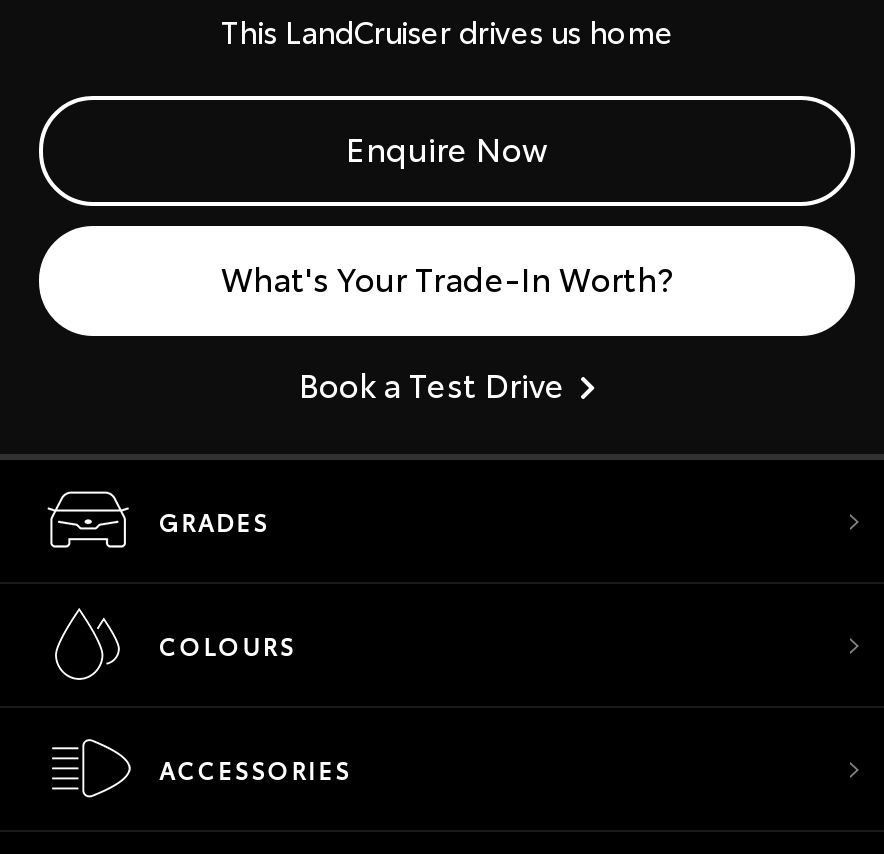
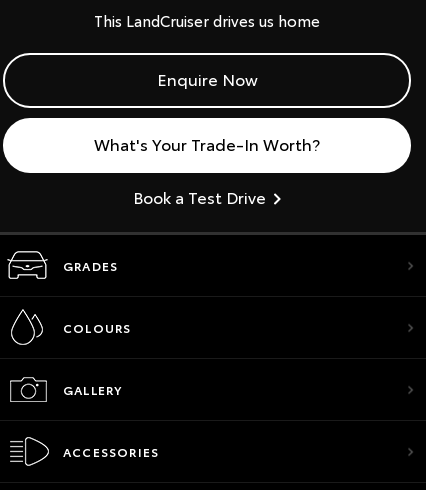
+ GALLERY
